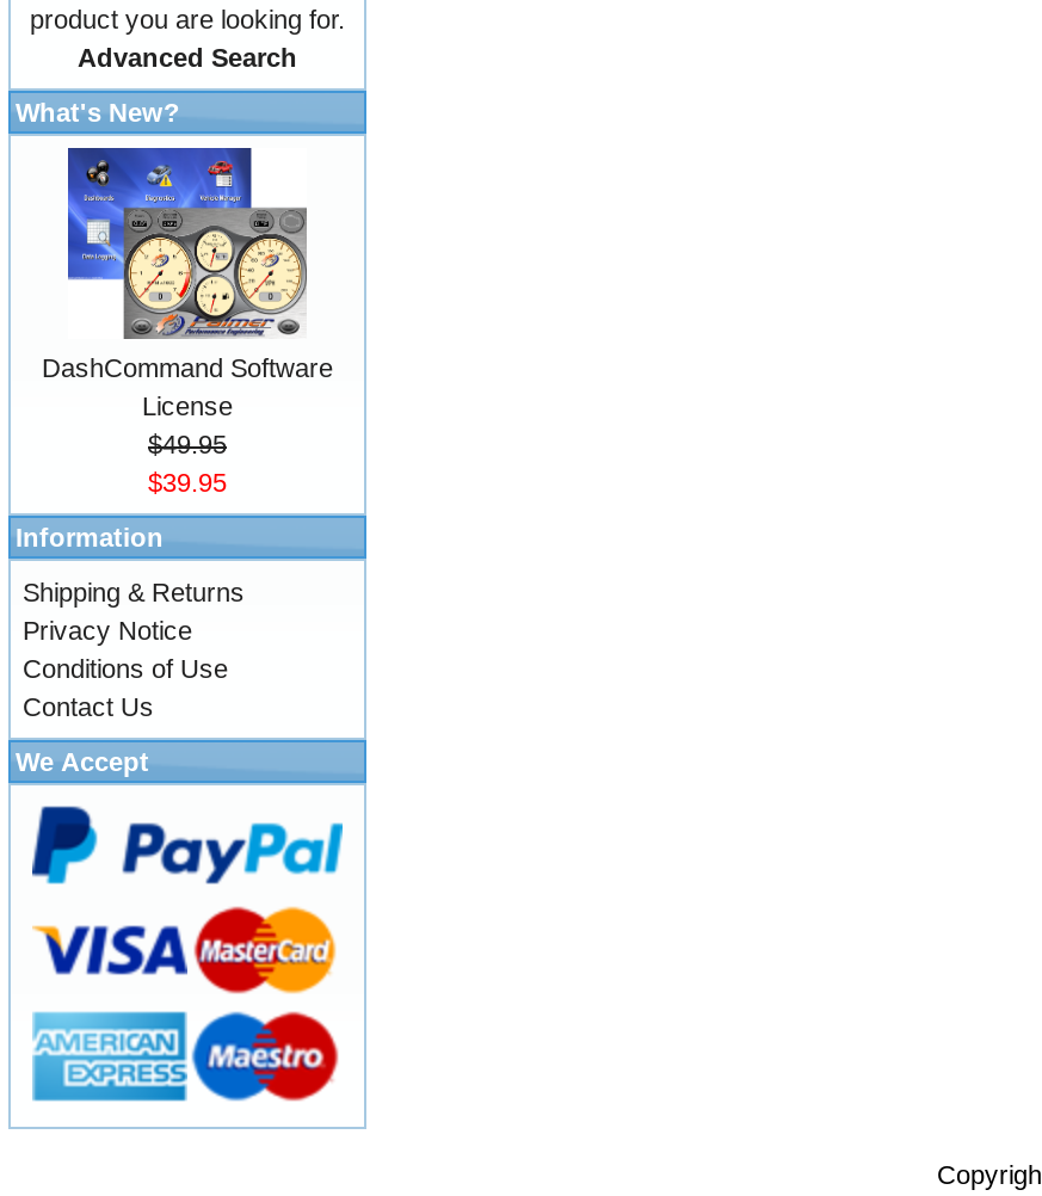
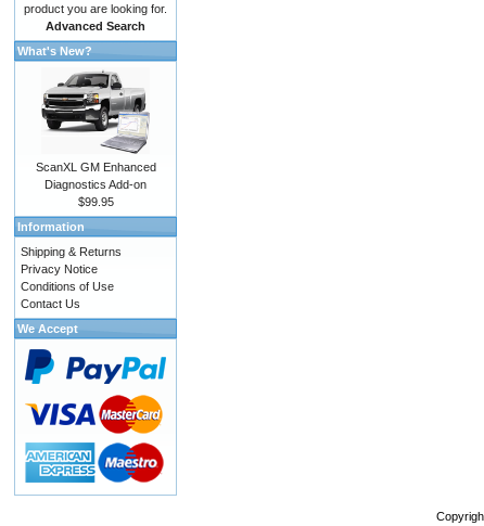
- [image]
- DashCommand Software
- License
- $49.95
- $39.95
+ [image]
+ ScanXL GM Enhanced
+ Diagnostics Add-on
+ $99.95
